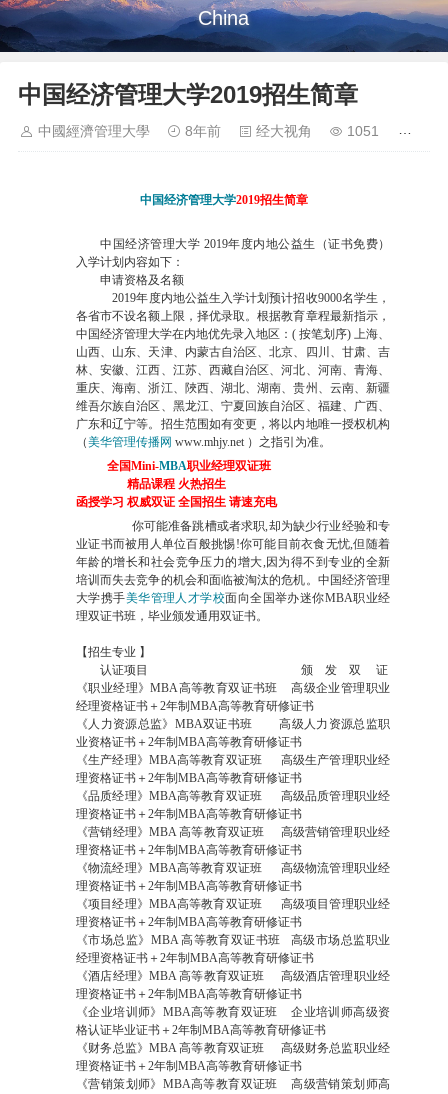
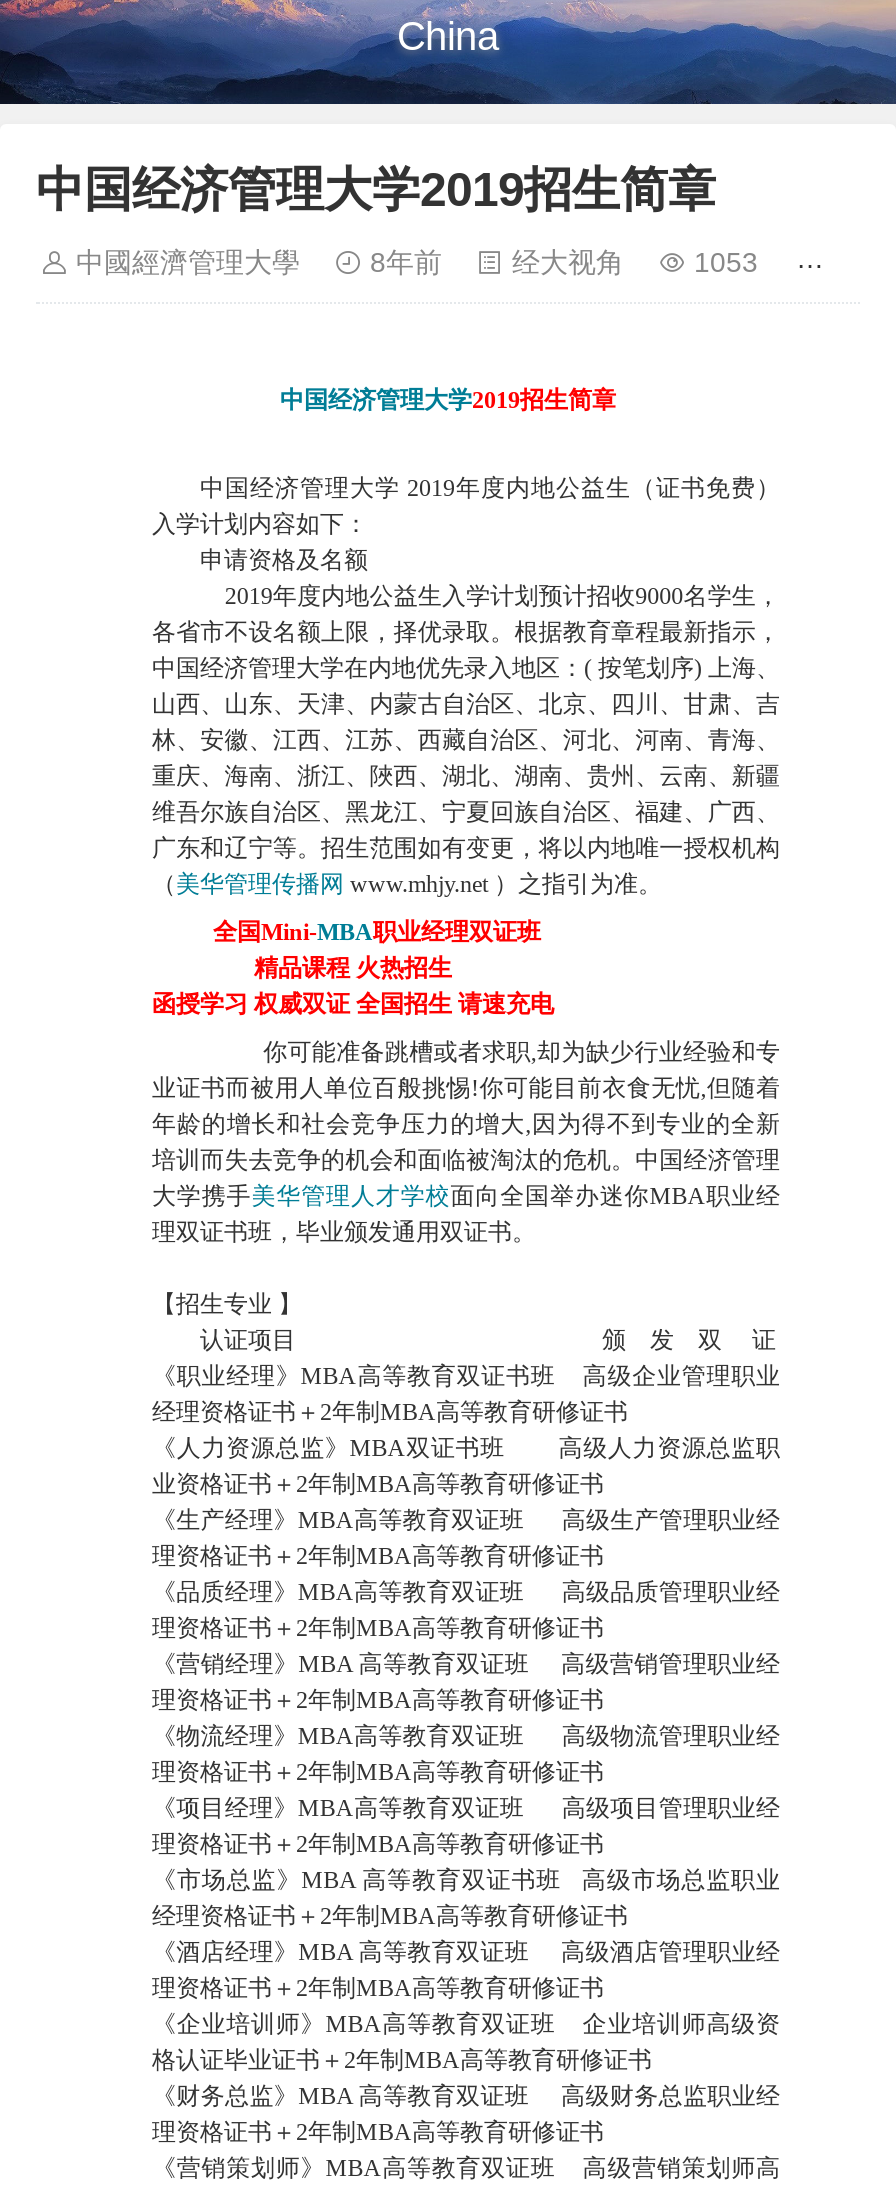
- 1051
+ 1053
